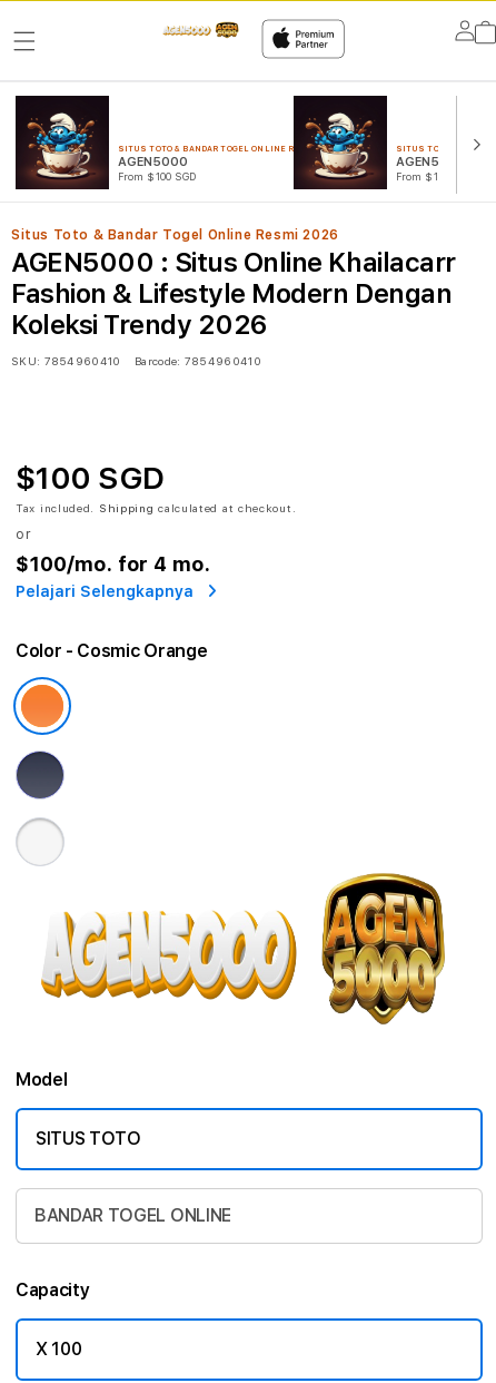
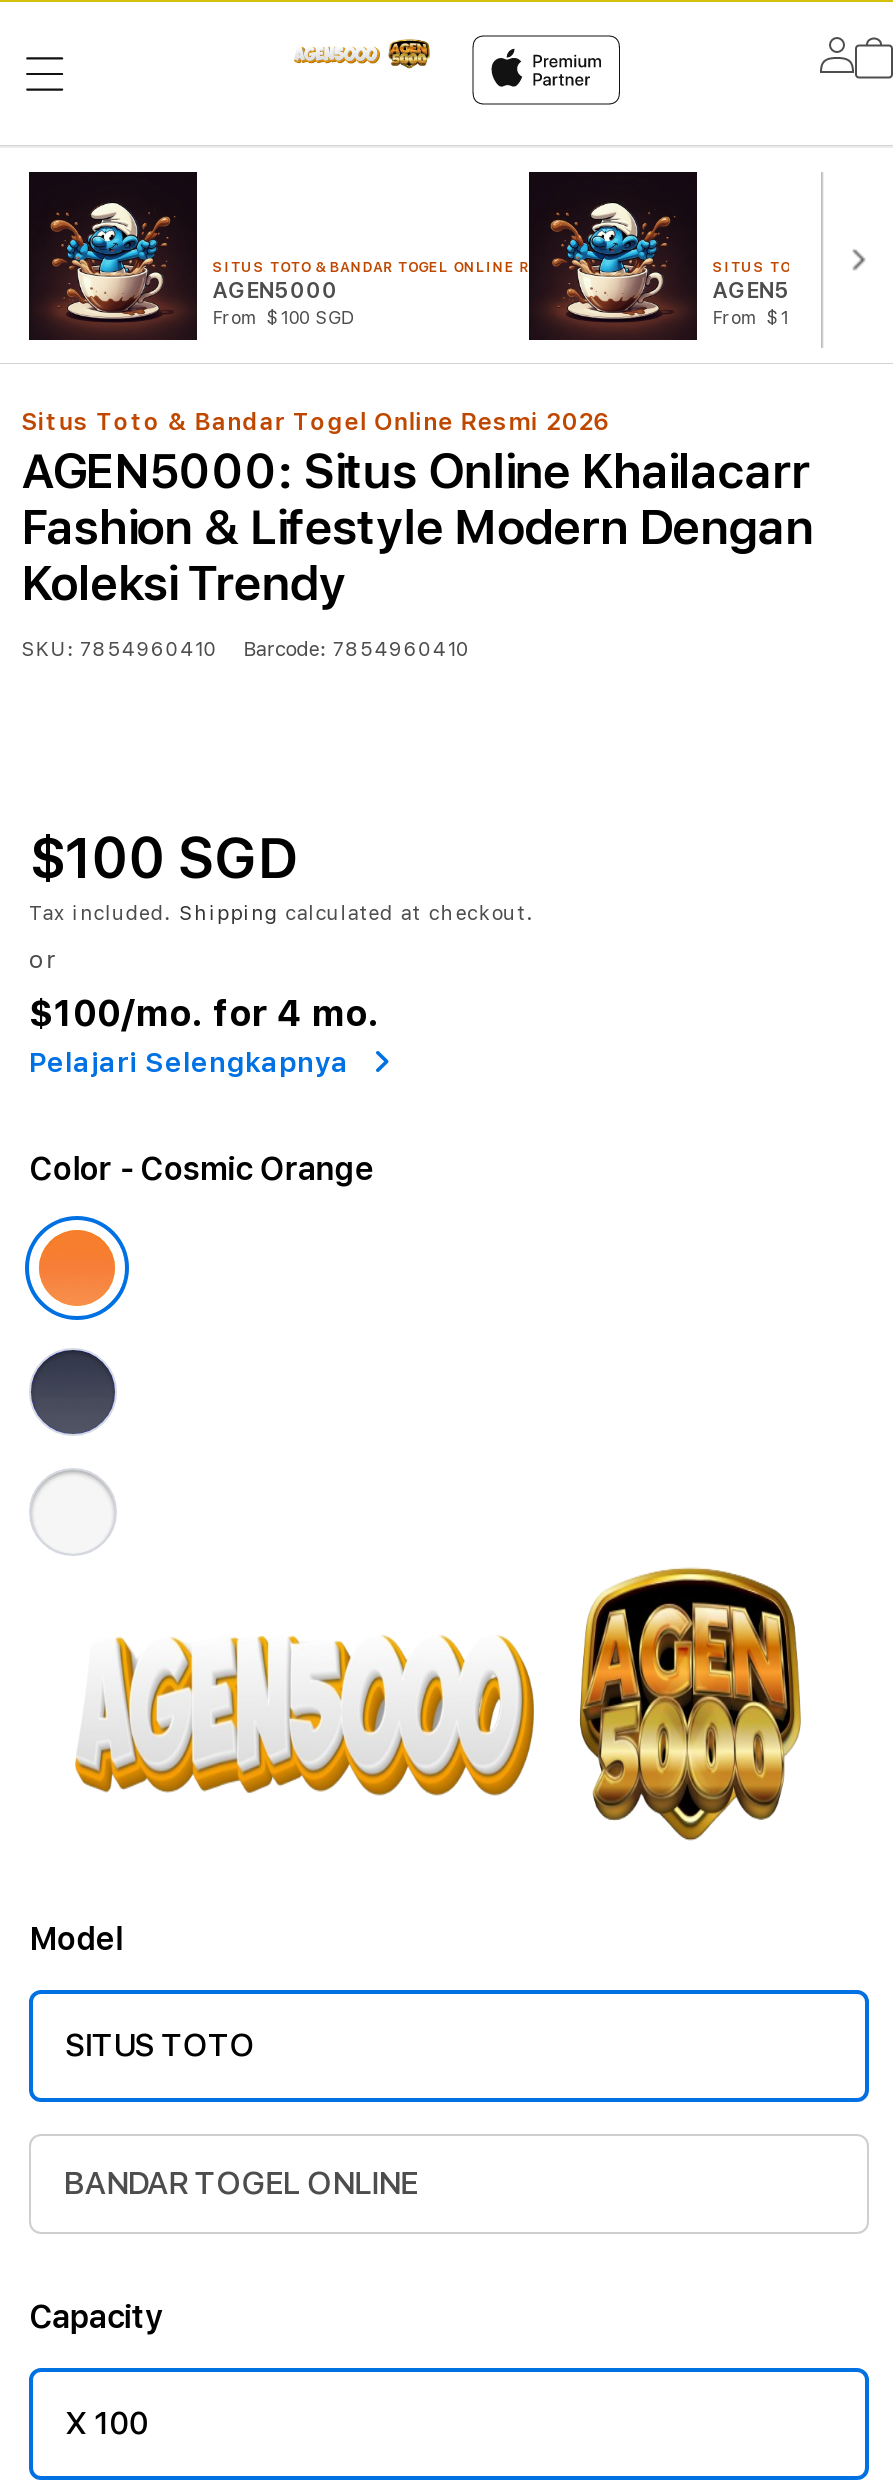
- AGEN5000 : Situs Online Khailacarr
+ AGEN5000: Situs Online Khailacarr

- Koleksi Trendy 2026
+ Koleksi Trendy
